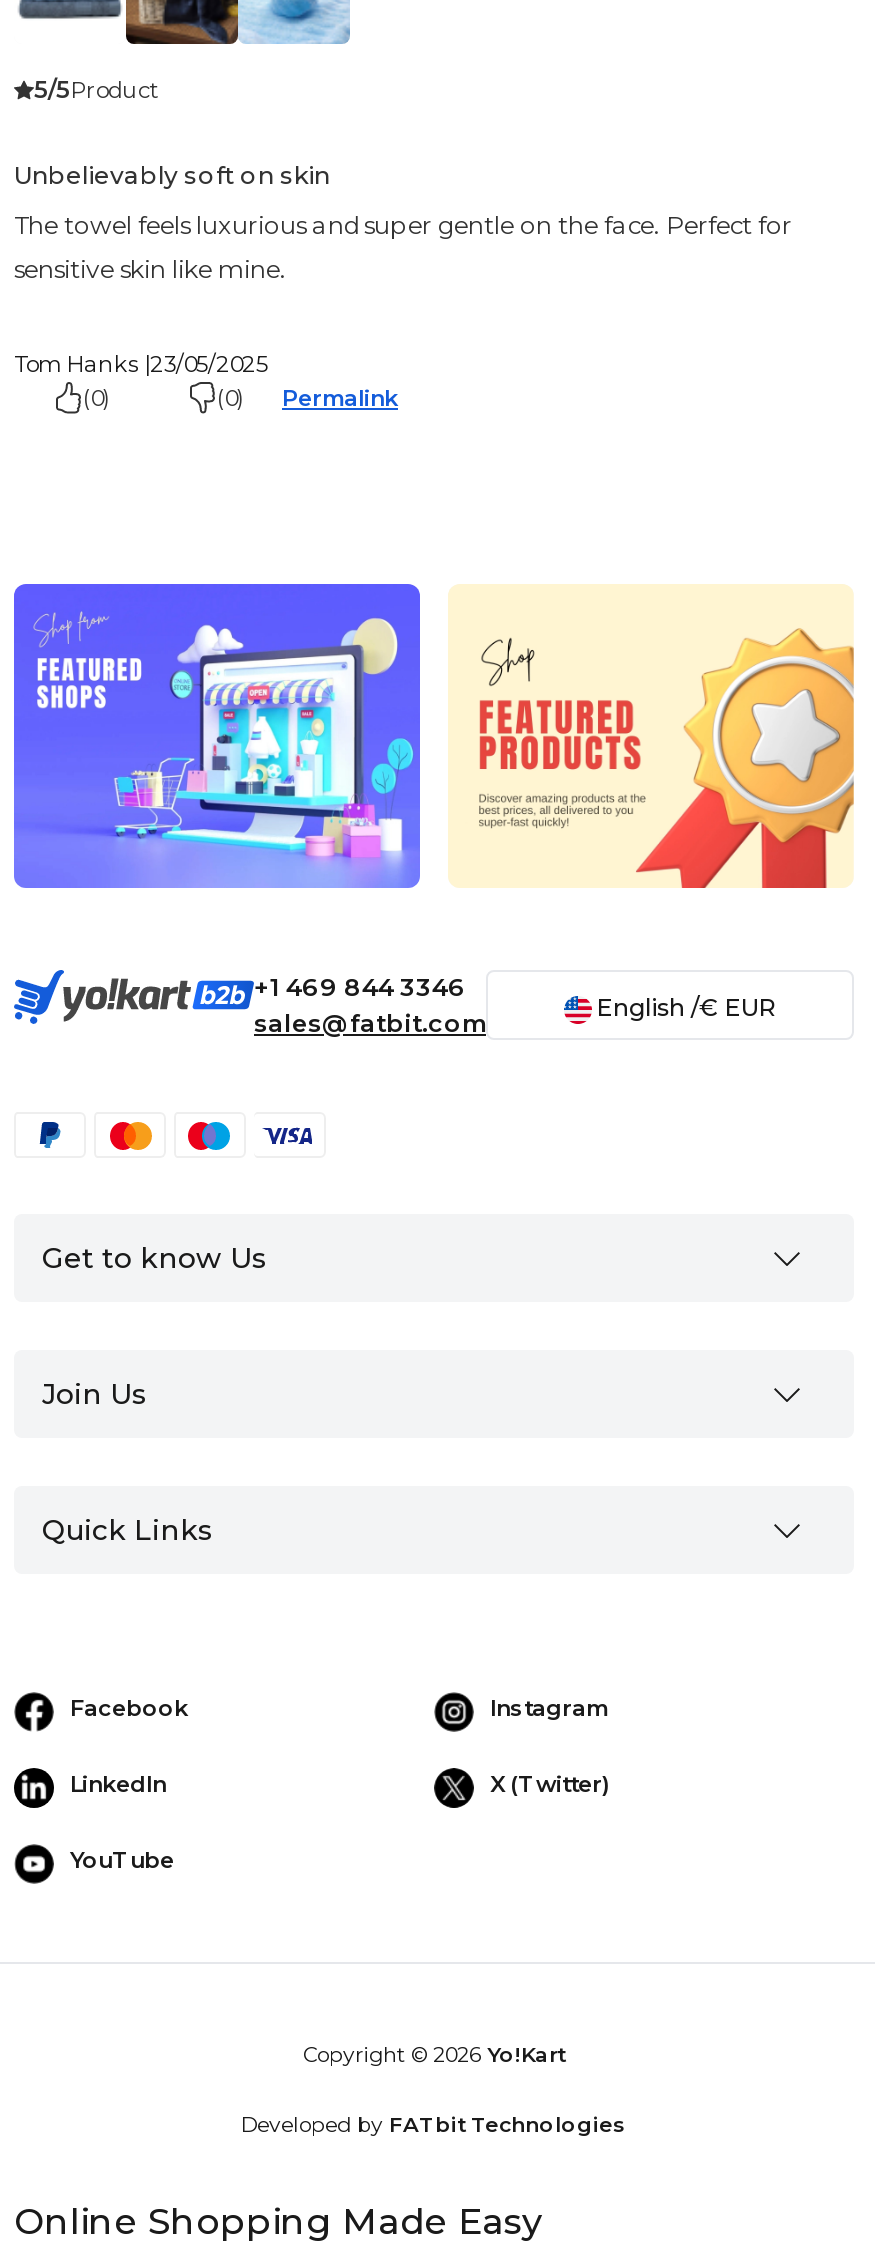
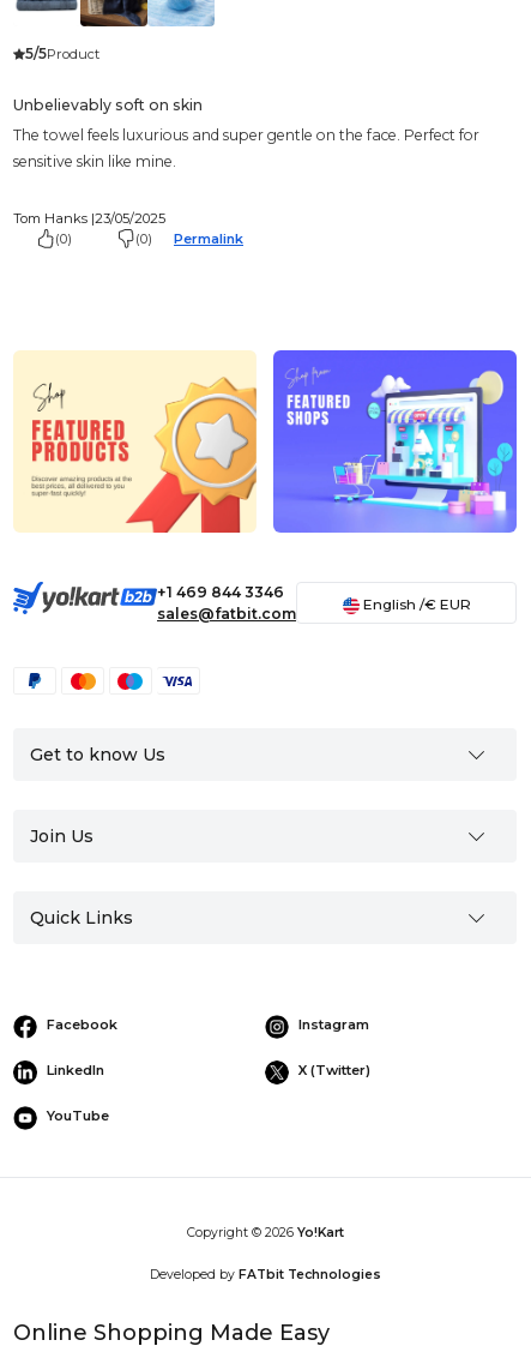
- [image]
+ [image]

- [image]
+ [image]
